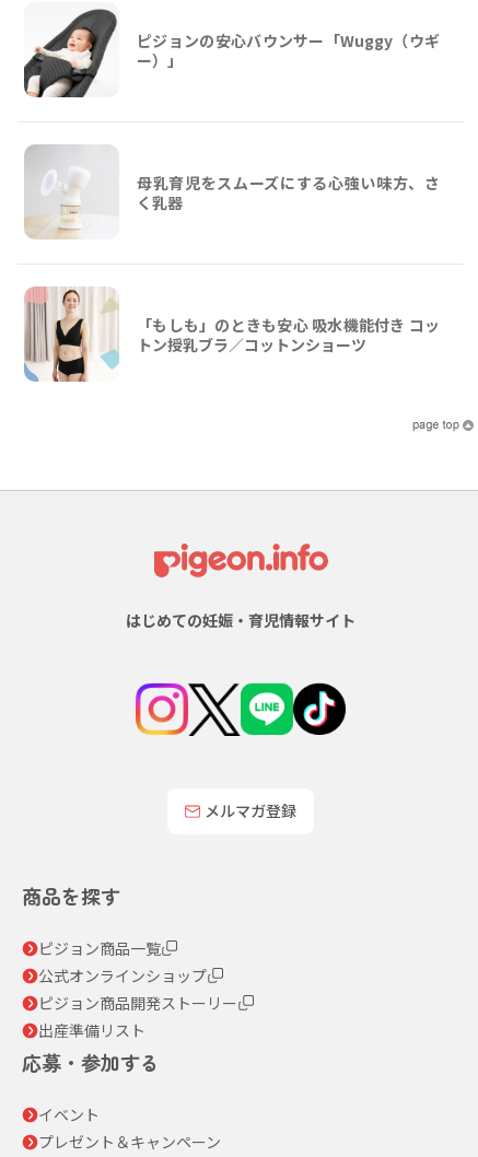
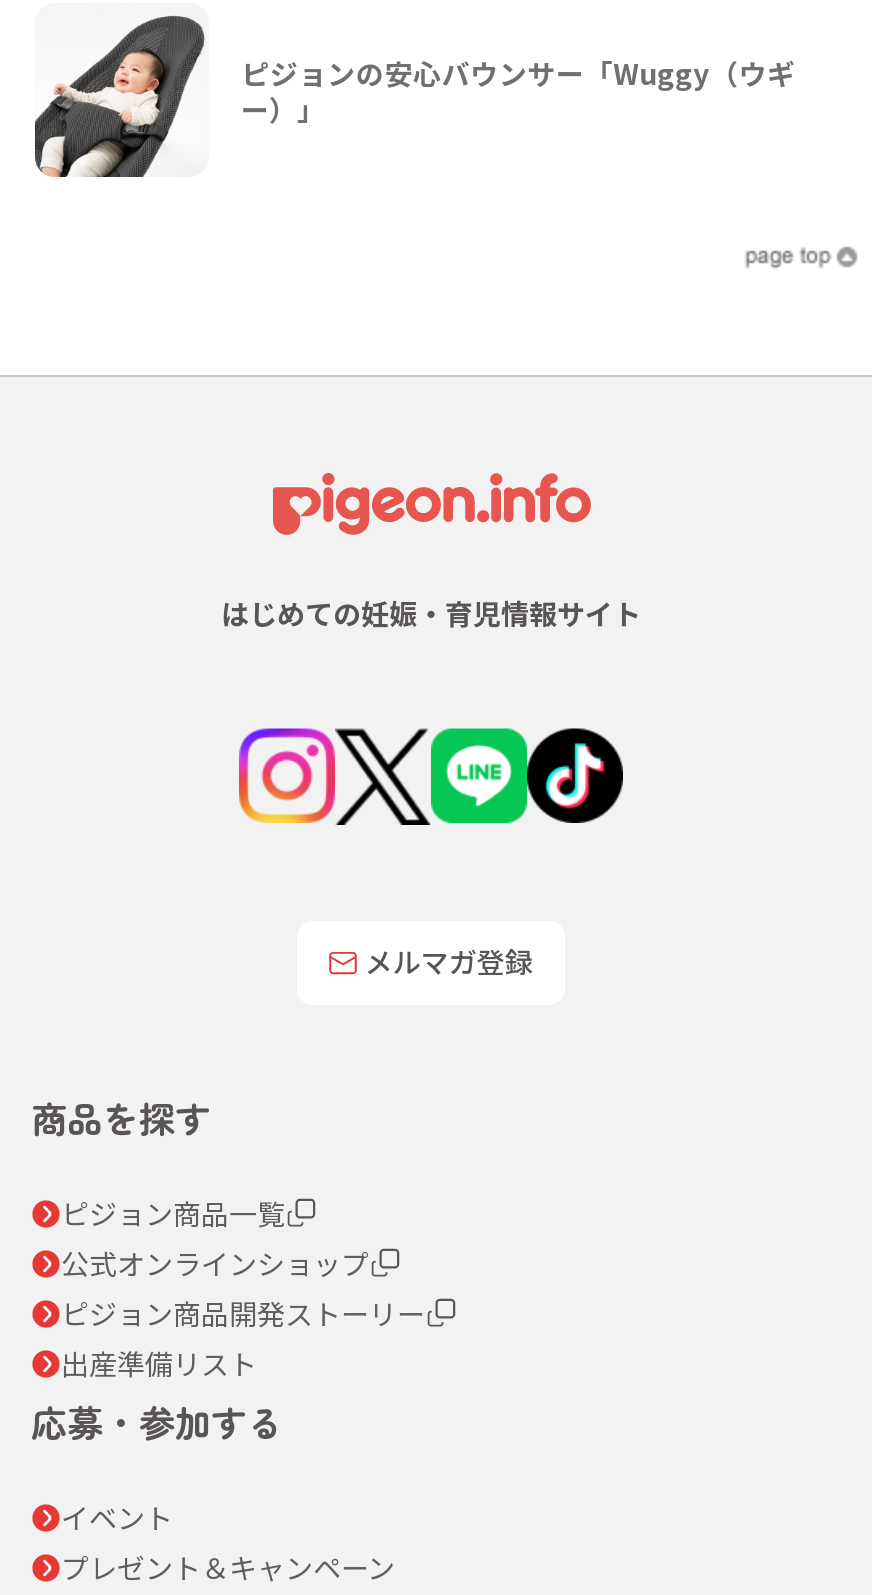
- [image]

- 母乳育児をスムーズにする心強い味方、さ
- く乳器

- [image]
- 「もしも」のときも安心 吸水機能付き コッ
- トン授乳ブラ／コットンショーツ
